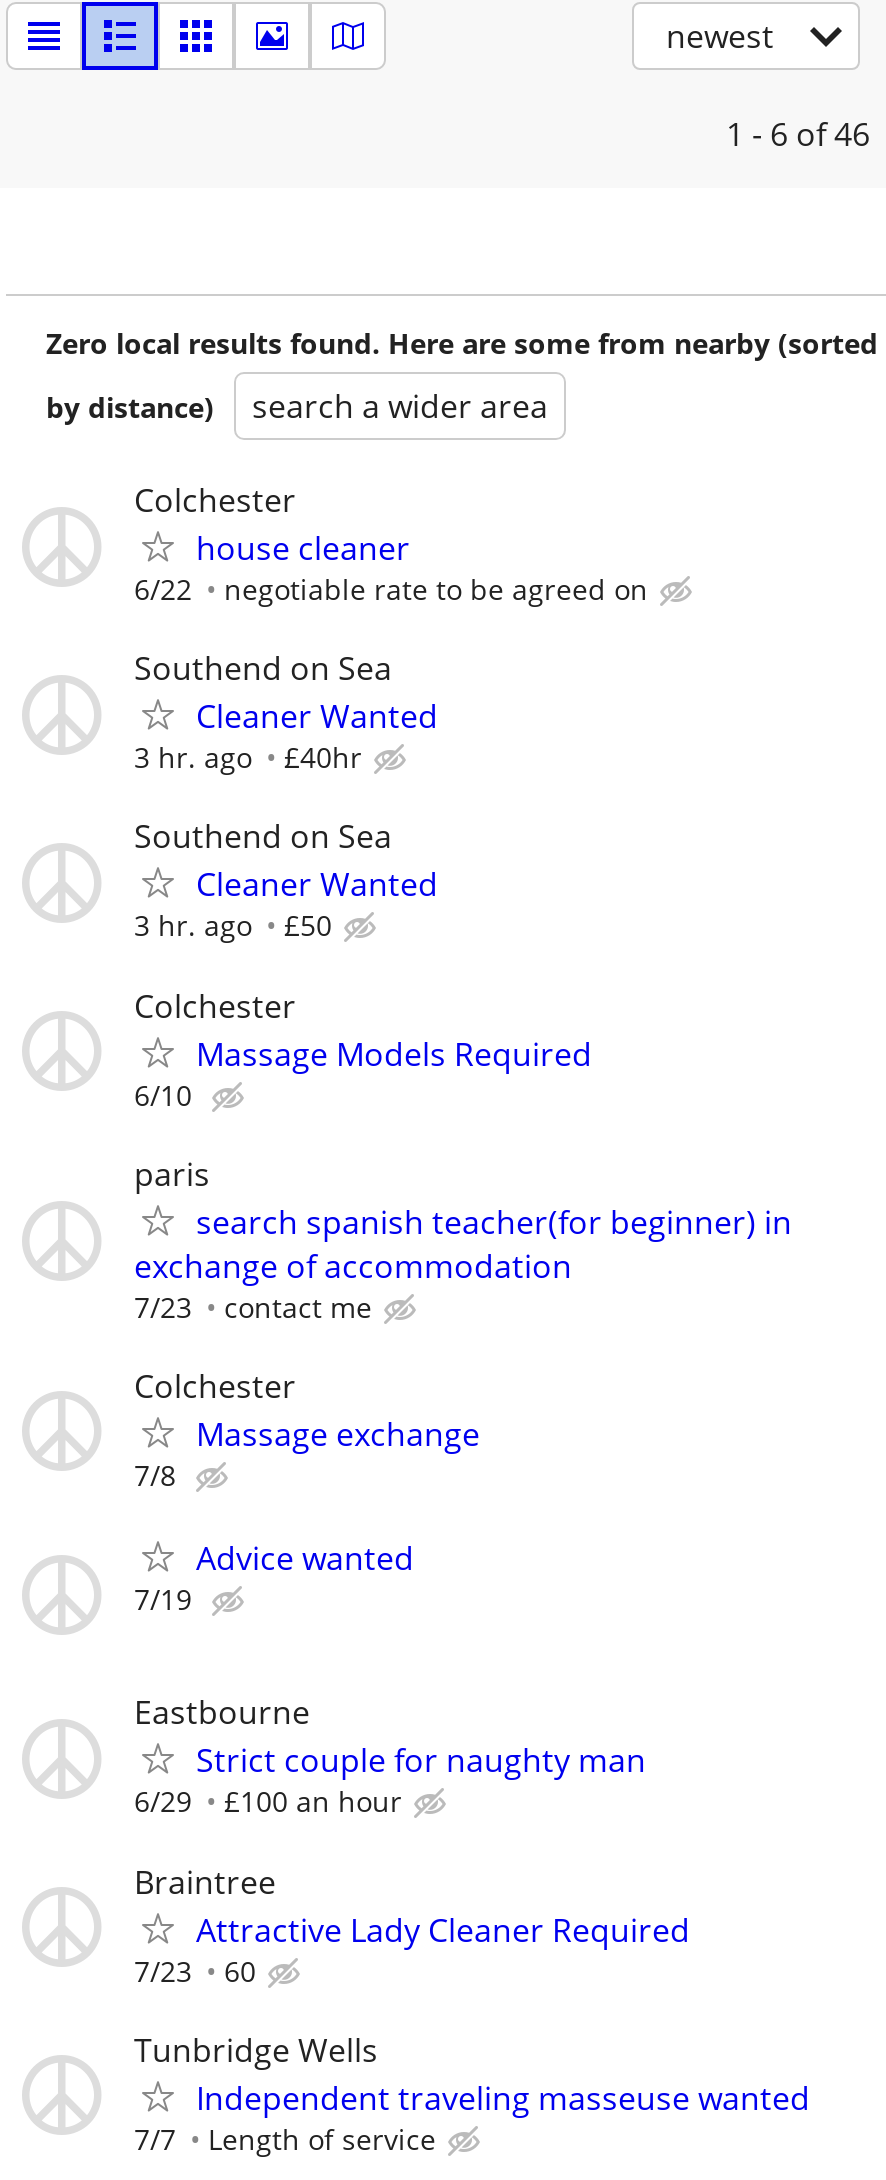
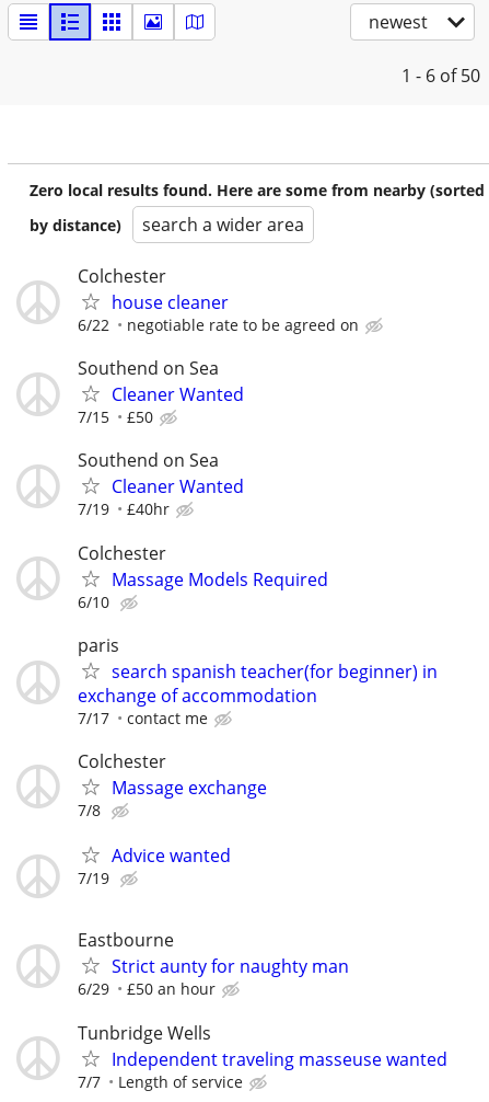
- 1 - 6 of 46
+ 1 - 6 of 50

- 3 hr. ago
- £40hr
+ 7/15
+ £50

- 3 hr. ago
- £50
+ 7/19
+ £40hr

- 7/23 contact me
+ 7/17 contact me

- Strict couple for naughty man
+ Strict aunty for naughty man

- £100 an hour
- Braintree
- Attractive Lady Cleaner Required
- 7/23
- 60
+ £50 an hour
